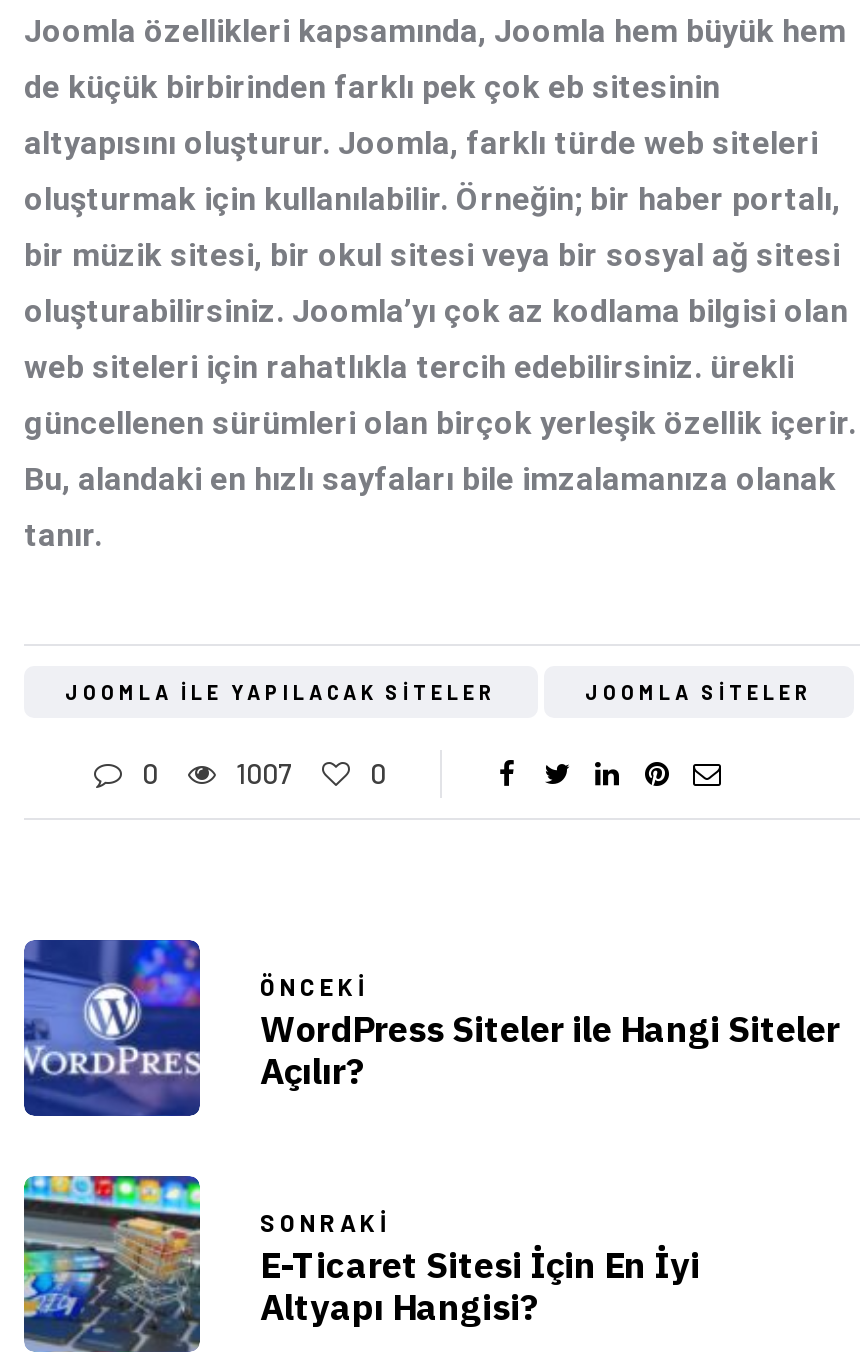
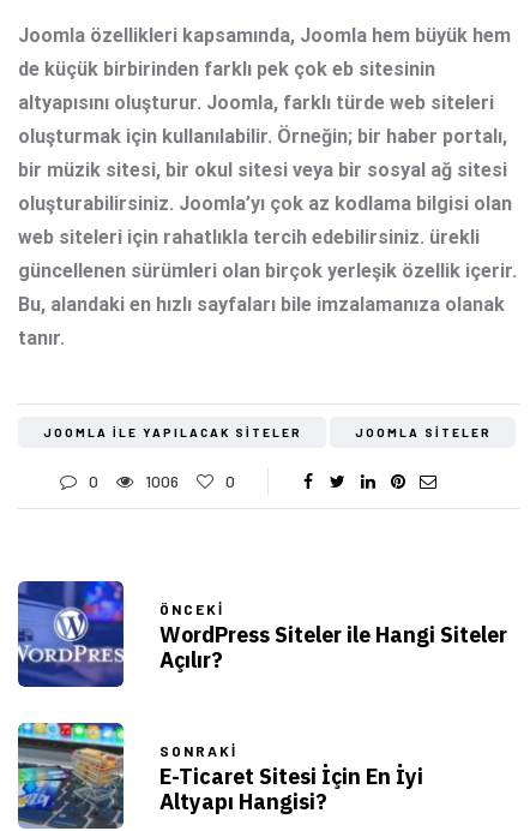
- 1007
+ 1006
